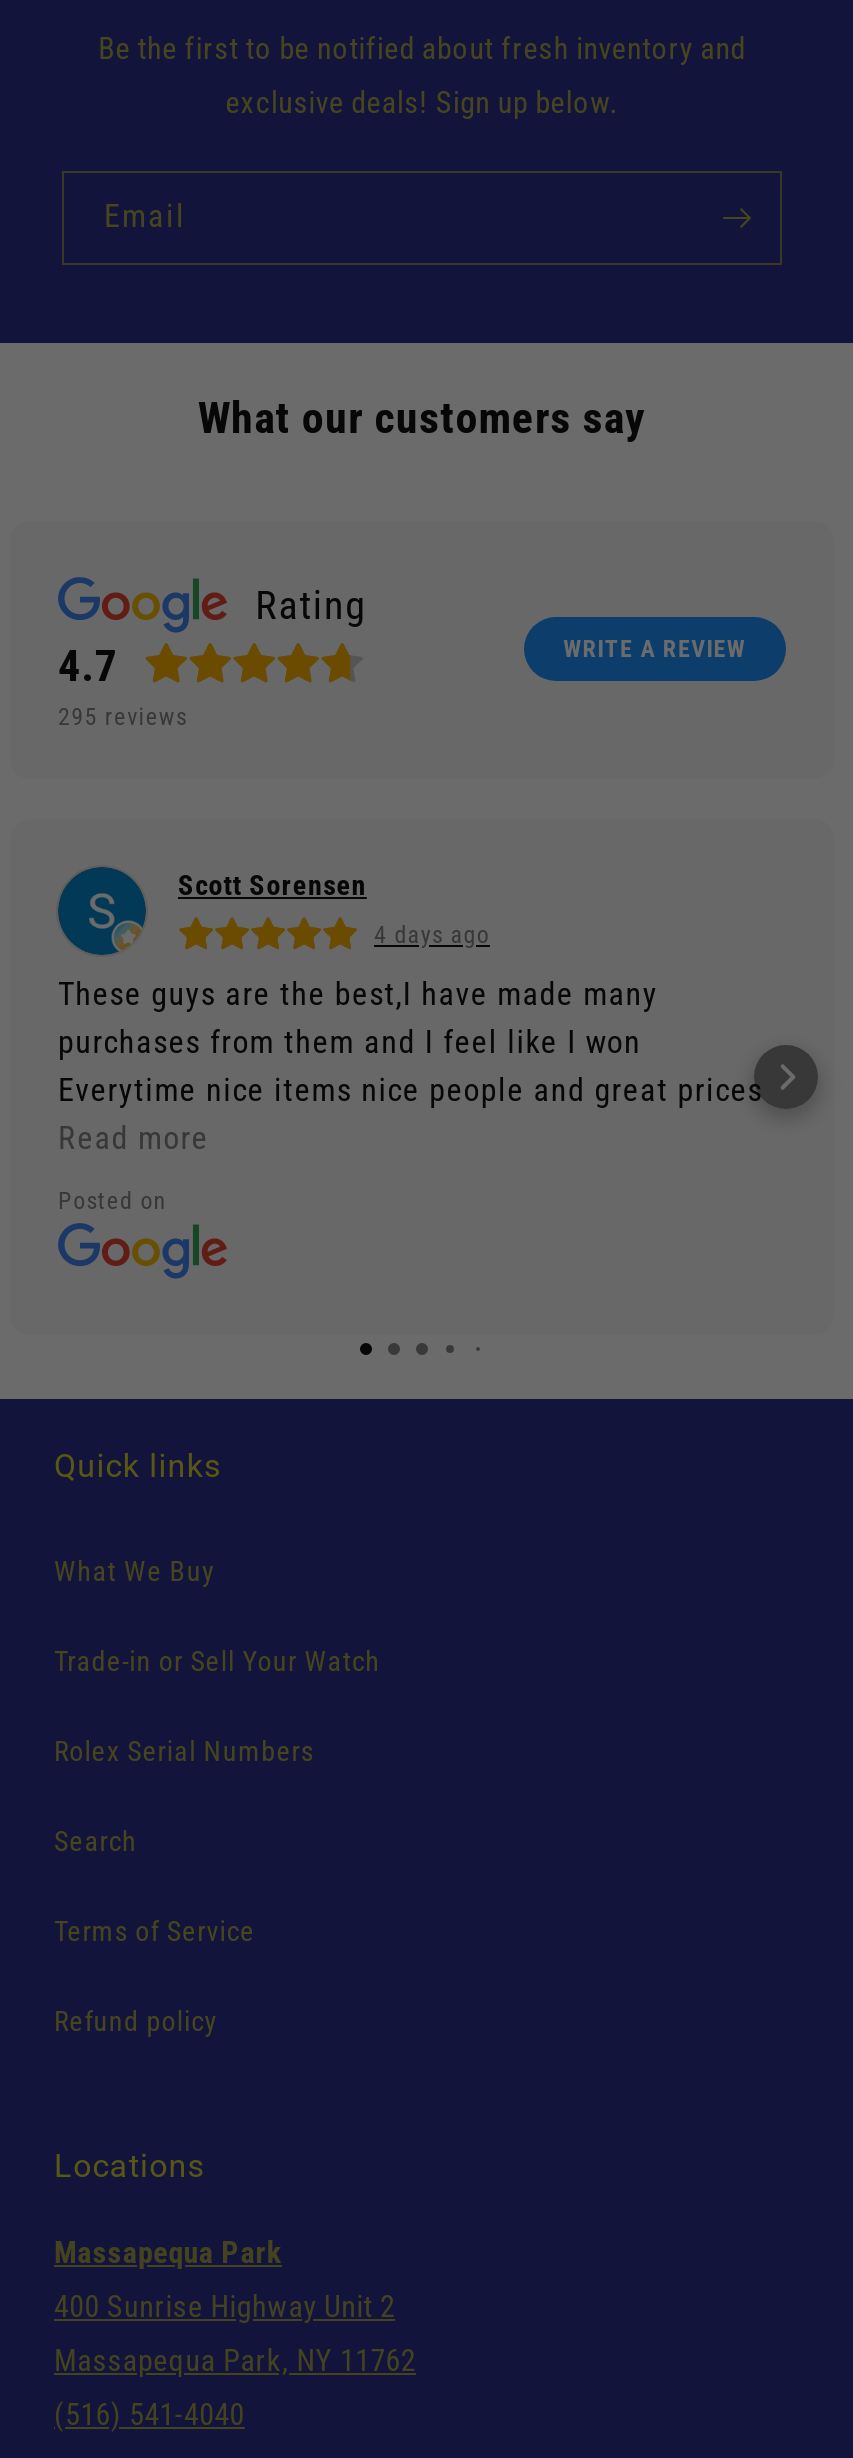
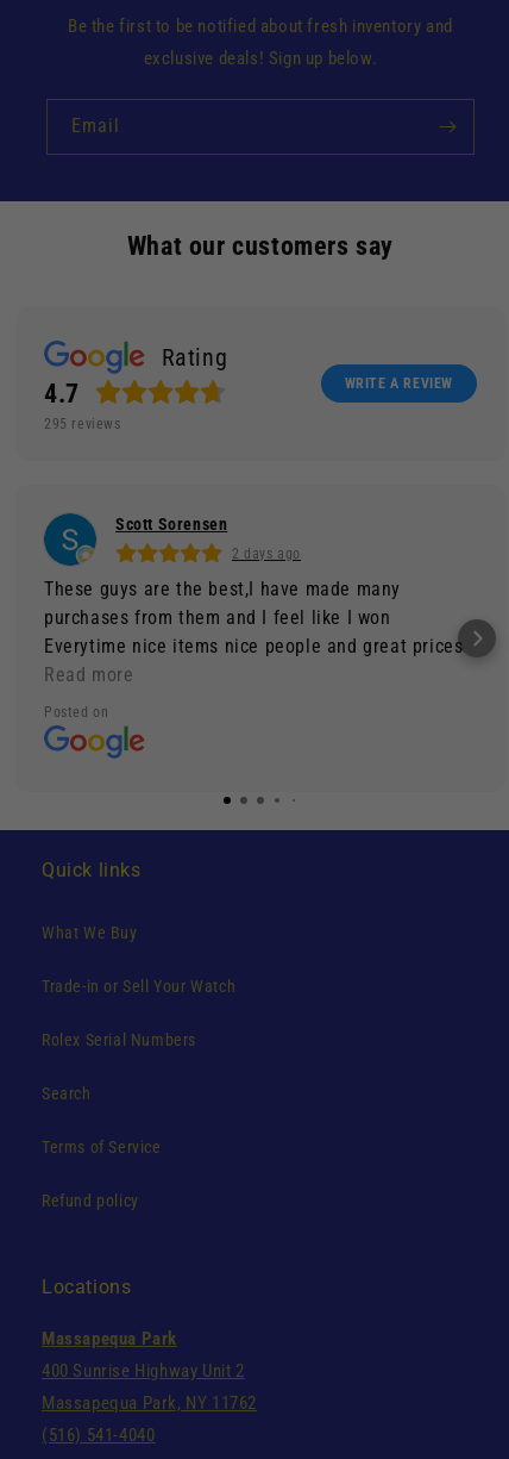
- 4 days ago
+ 2 days ago
